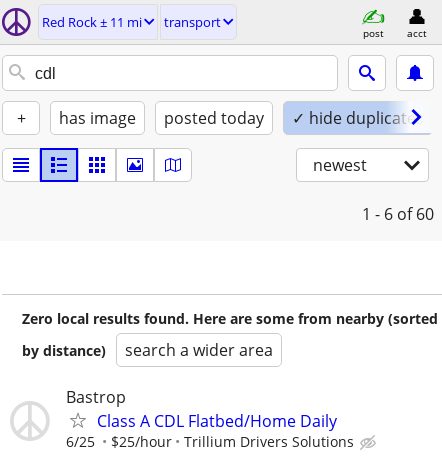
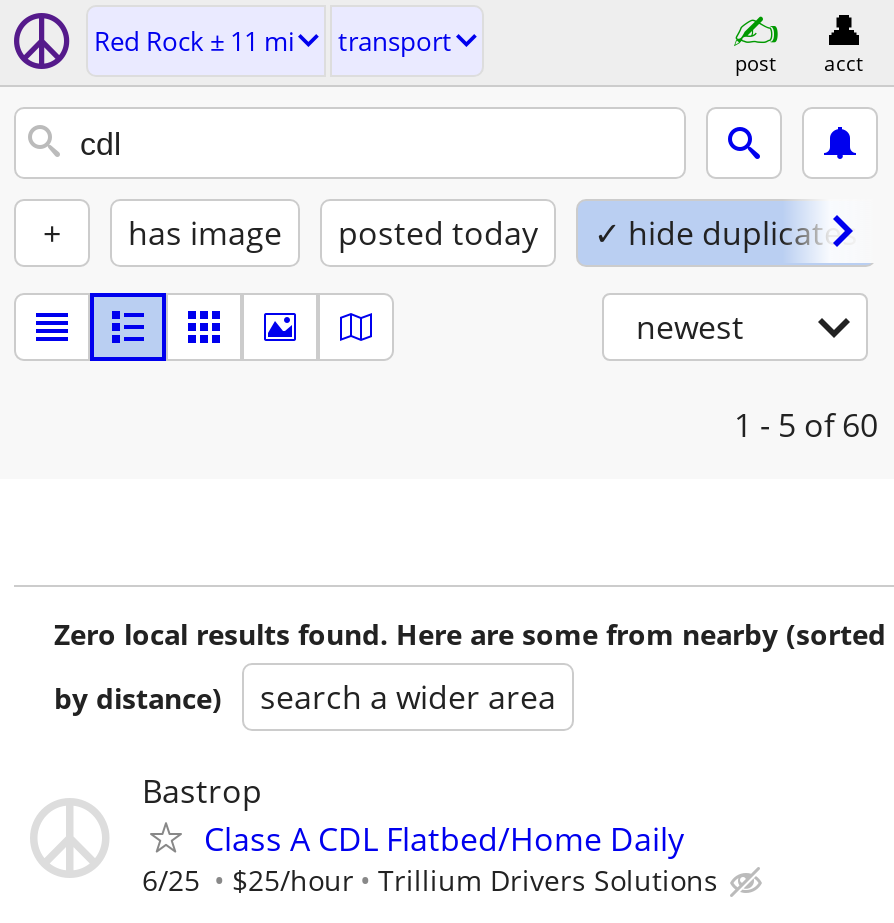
- 1 - 6 of 60
+ 1 - 5 of 60
